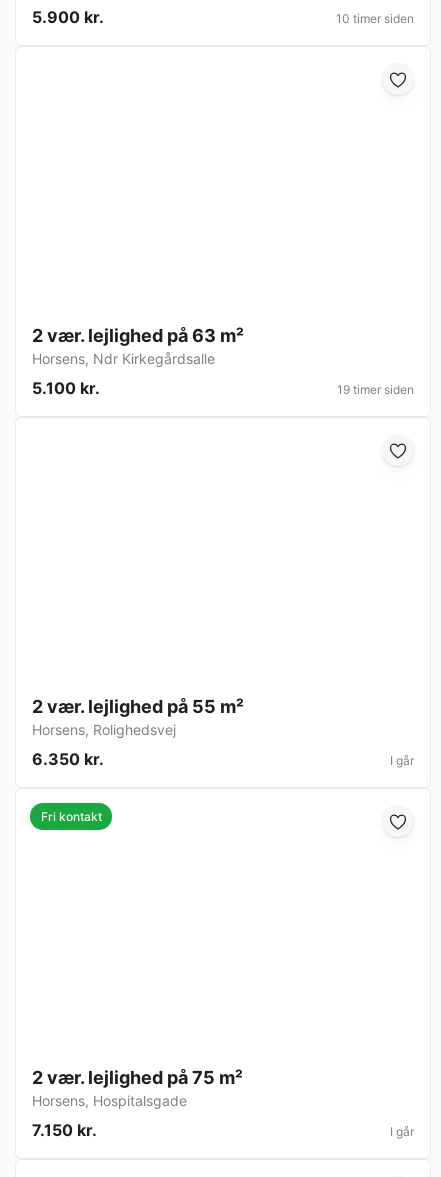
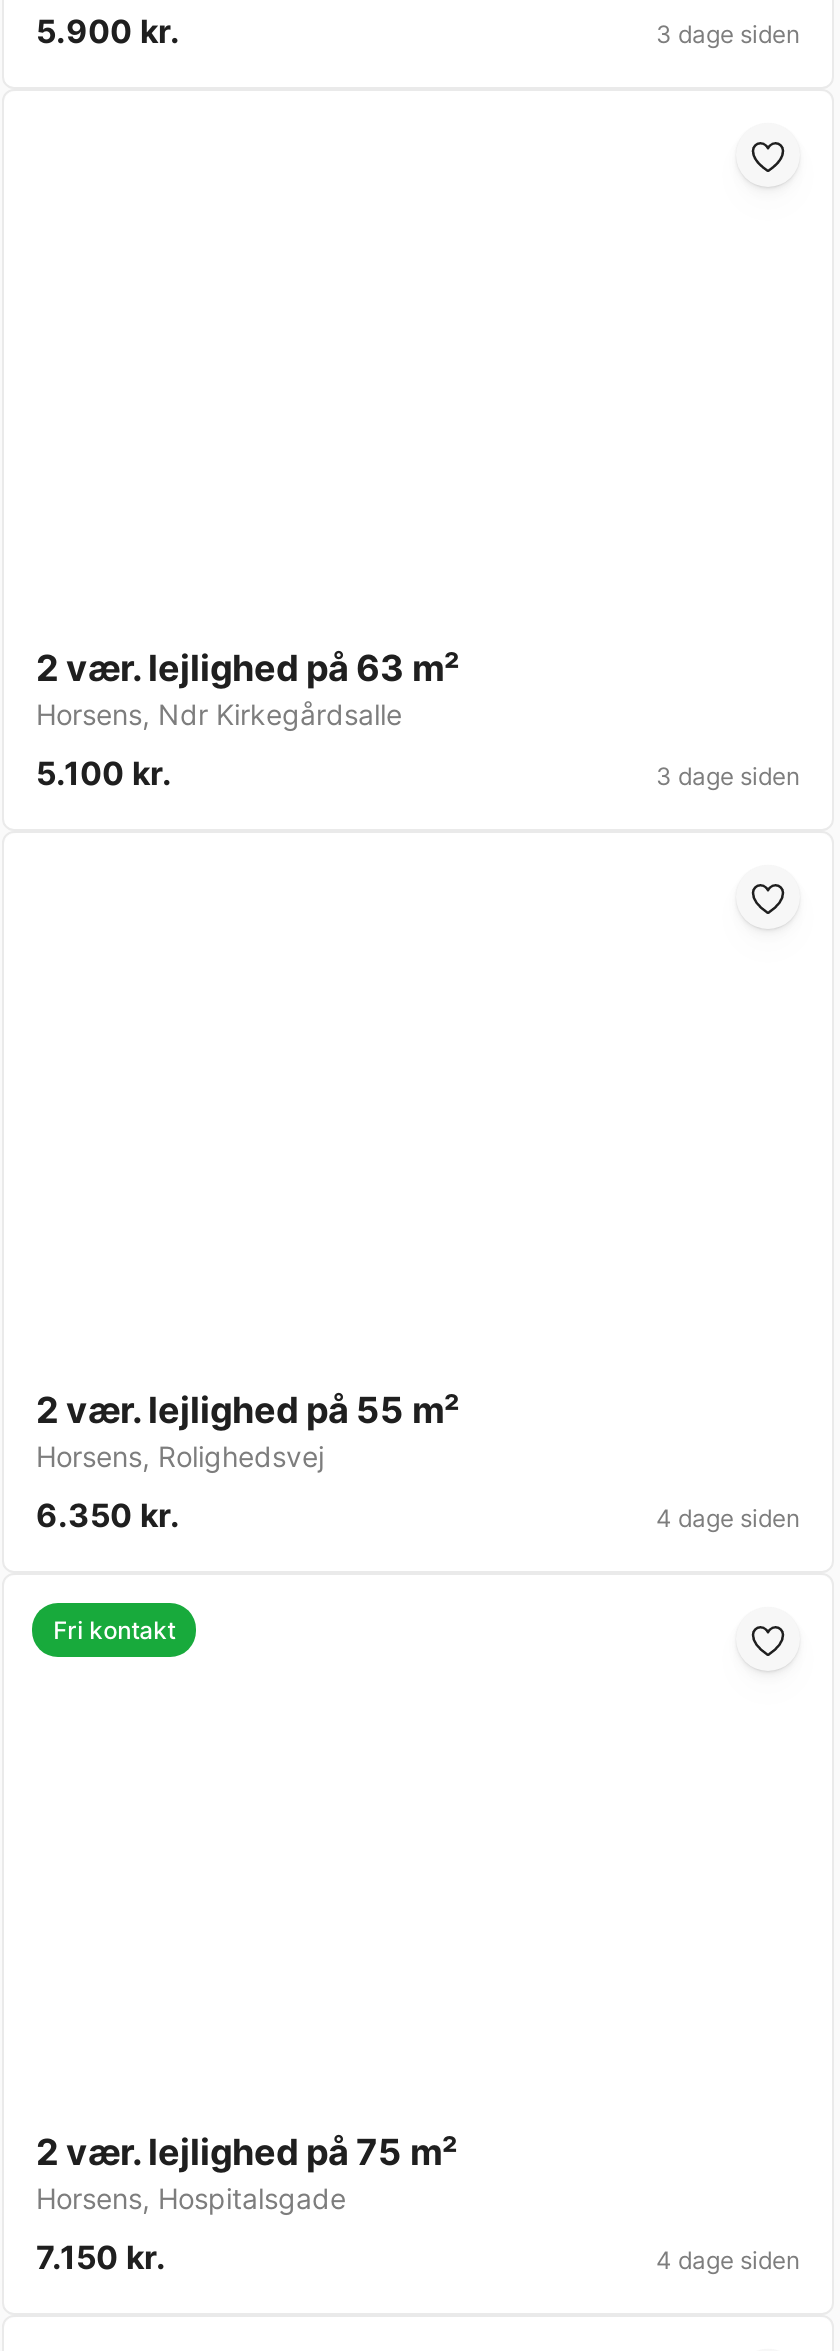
- 10 timer siden
+ 3 dage siden

- 19 timer siden
+ 3 dage siden

- I går
+ 4 dage siden

- I går
+ 4 dage siden
